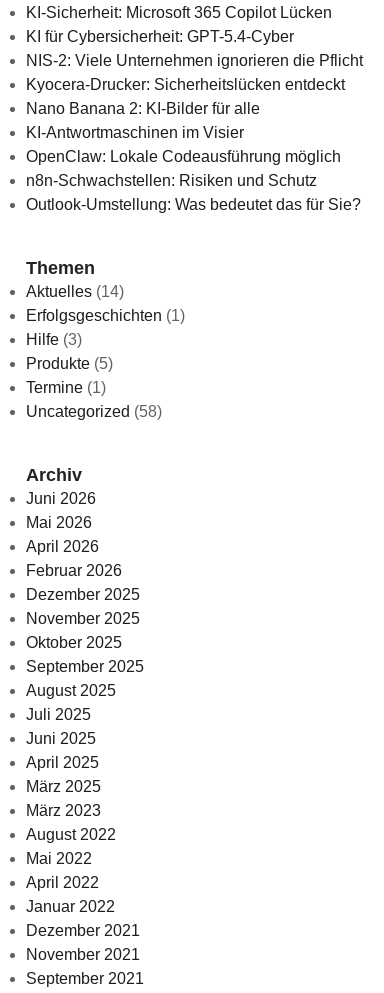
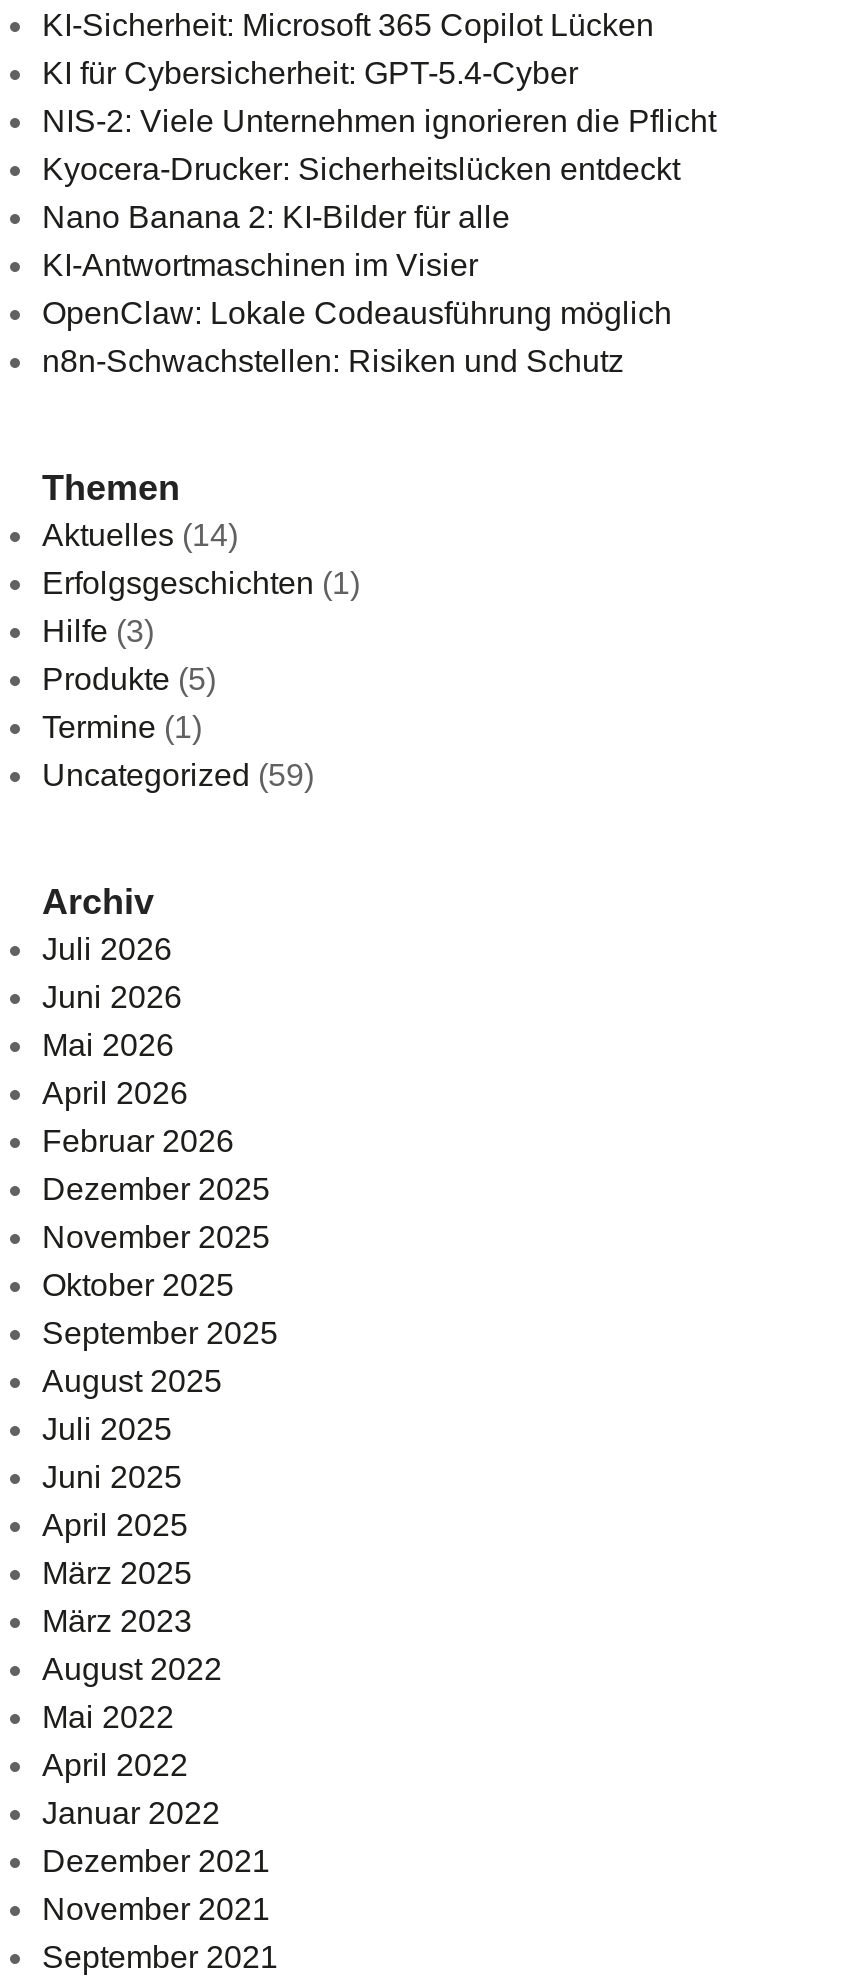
- Outlook-Umstellung: Was bedeutet das für Sie?

moved up: Themen | Aktuelles (14) | Erfolgsgeschichten (1) | Hilfe (3) | Produkte (5) | Termine (1)

- Uncategorized (58)
+ Uncategorized (59)

moved up: Archiv

+ Juli 2026
